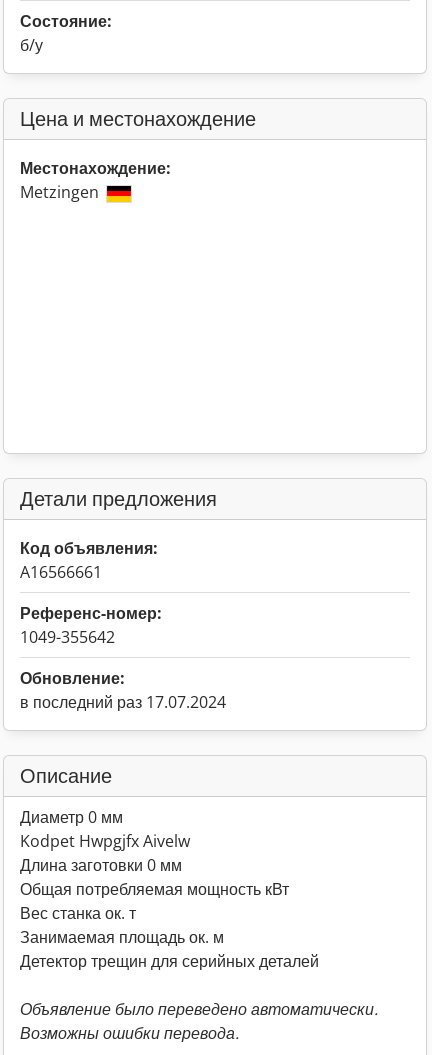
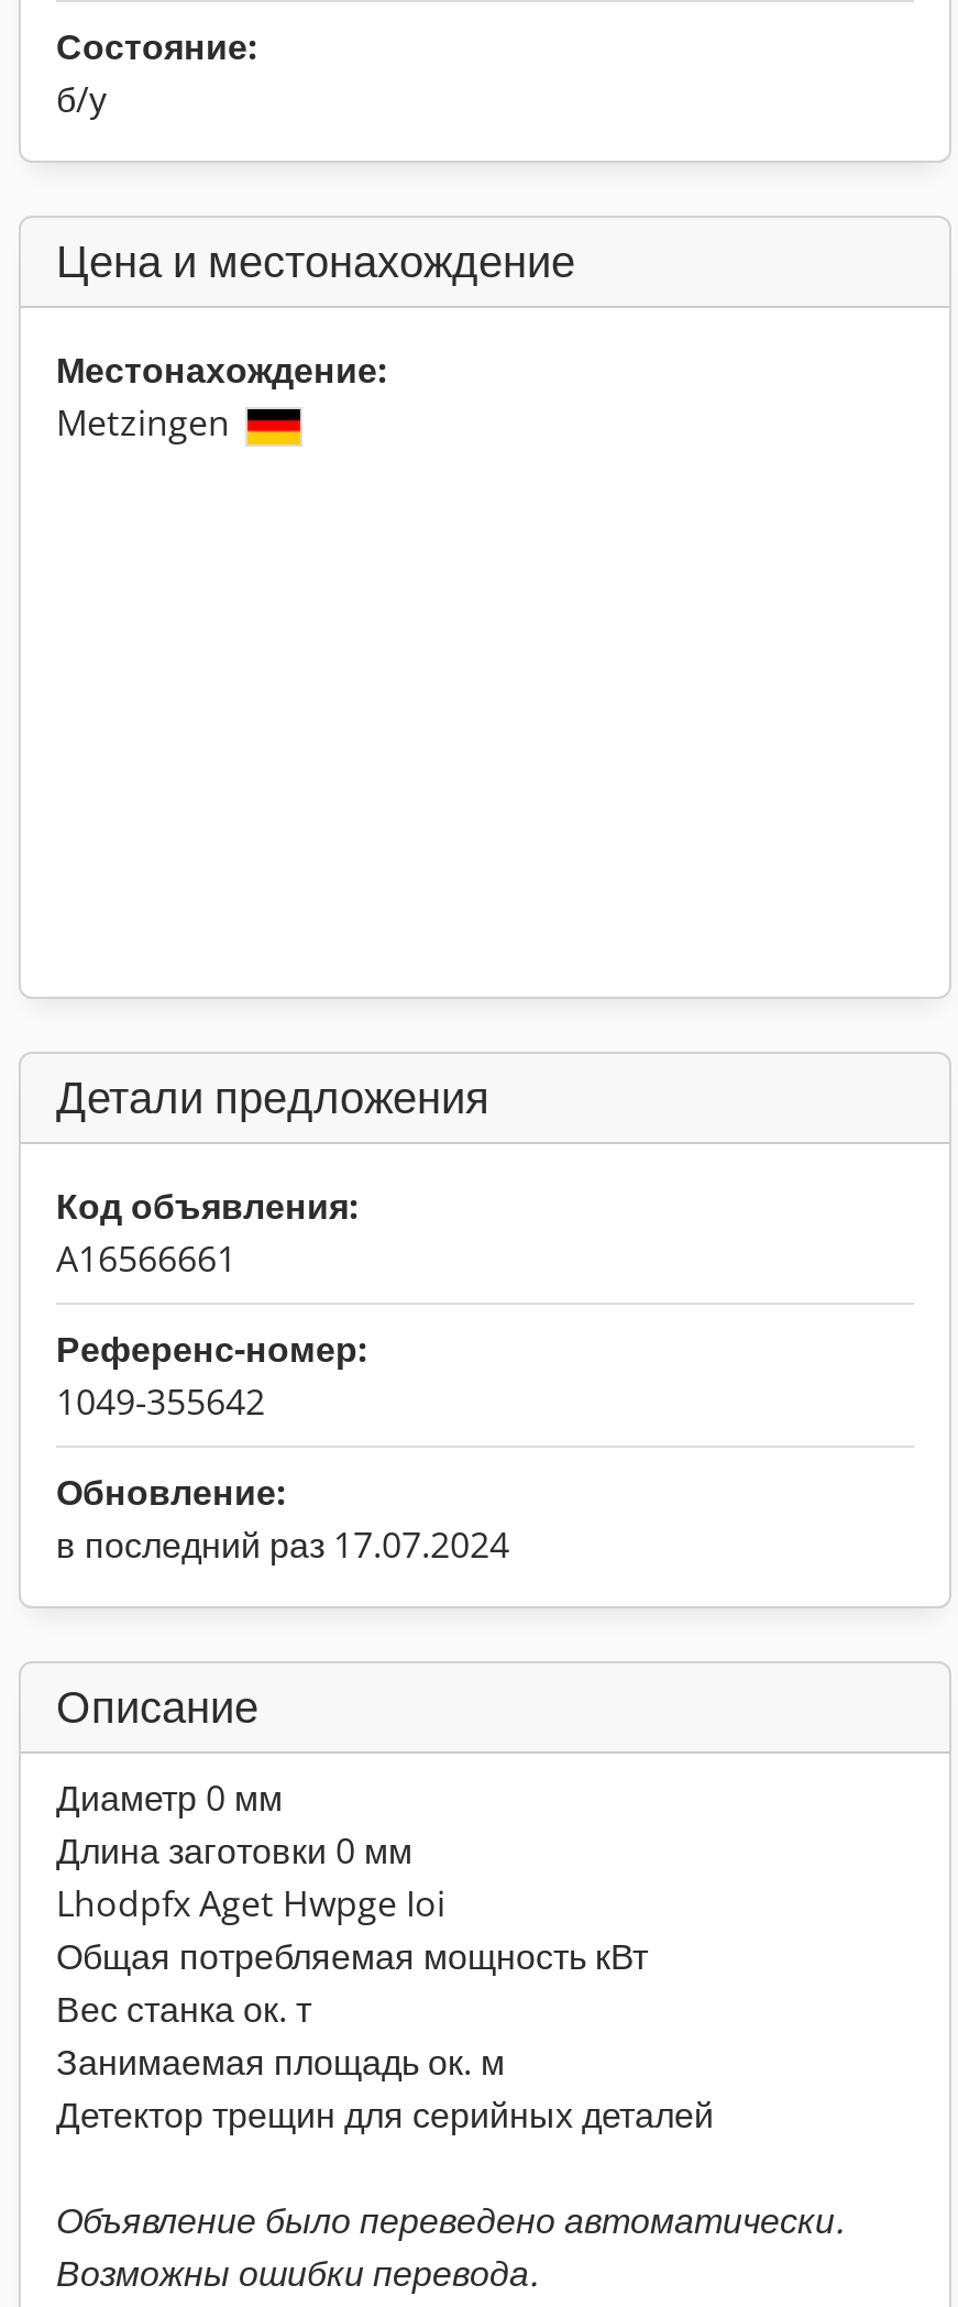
- Kodpet Hwpgjfx Aivelw

moved up: Длина заготовки 0 мм

+ Lhodpfx Aget Hwpge Ioi
